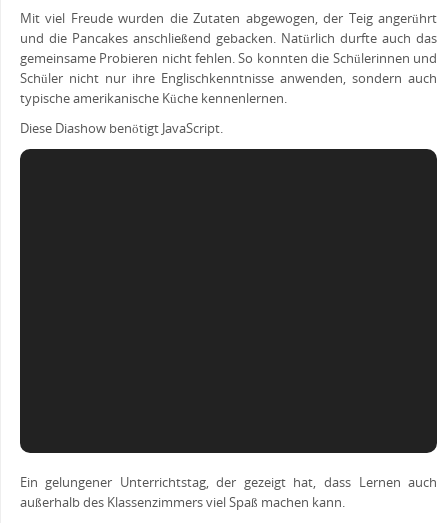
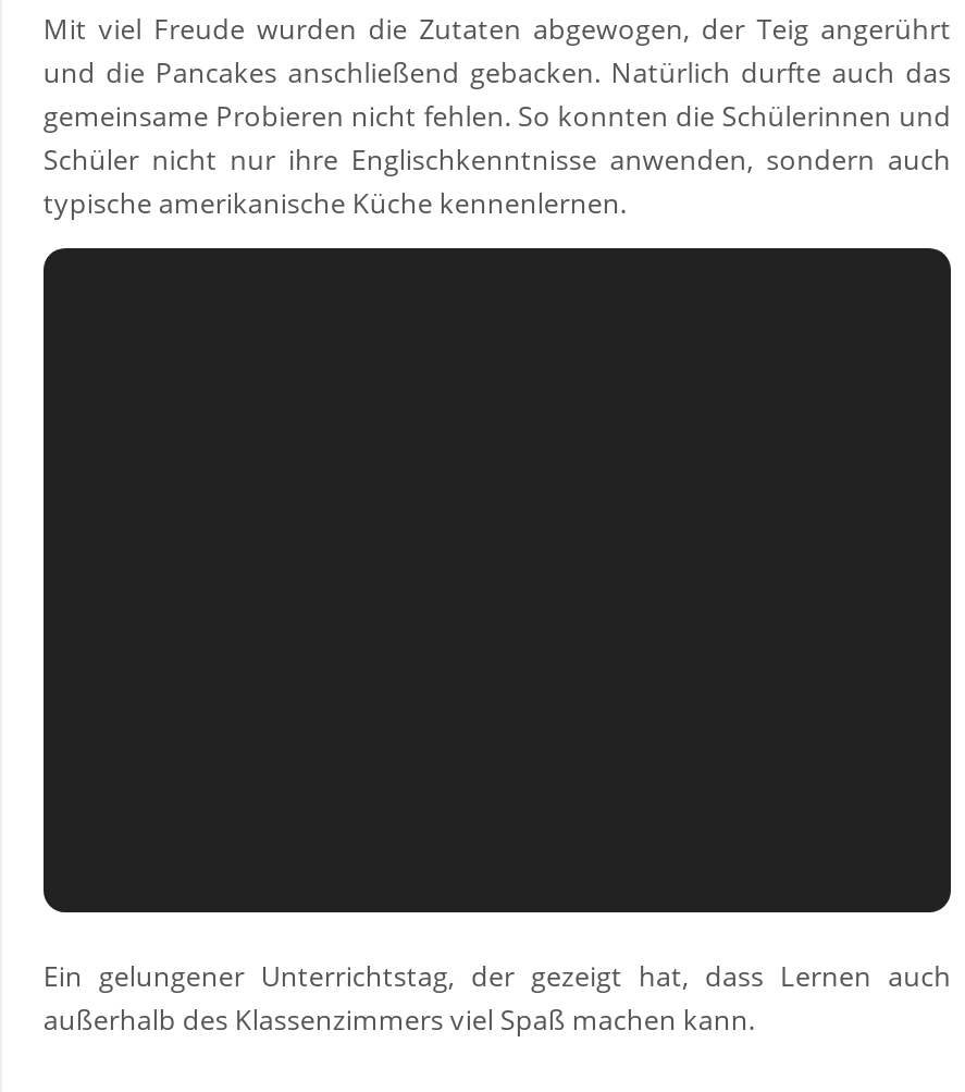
- Diese Diashow benötigt JavaScript.
